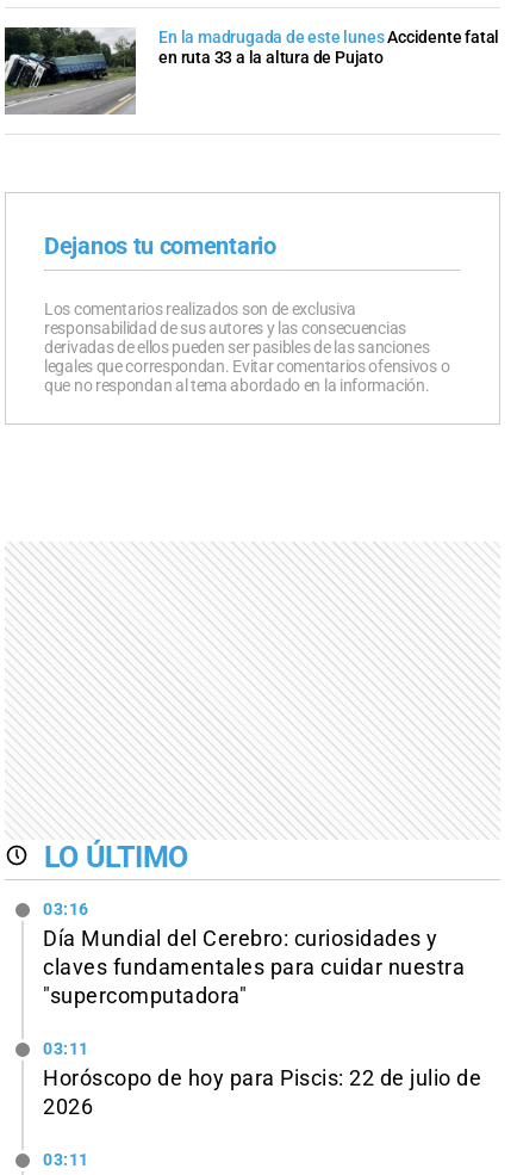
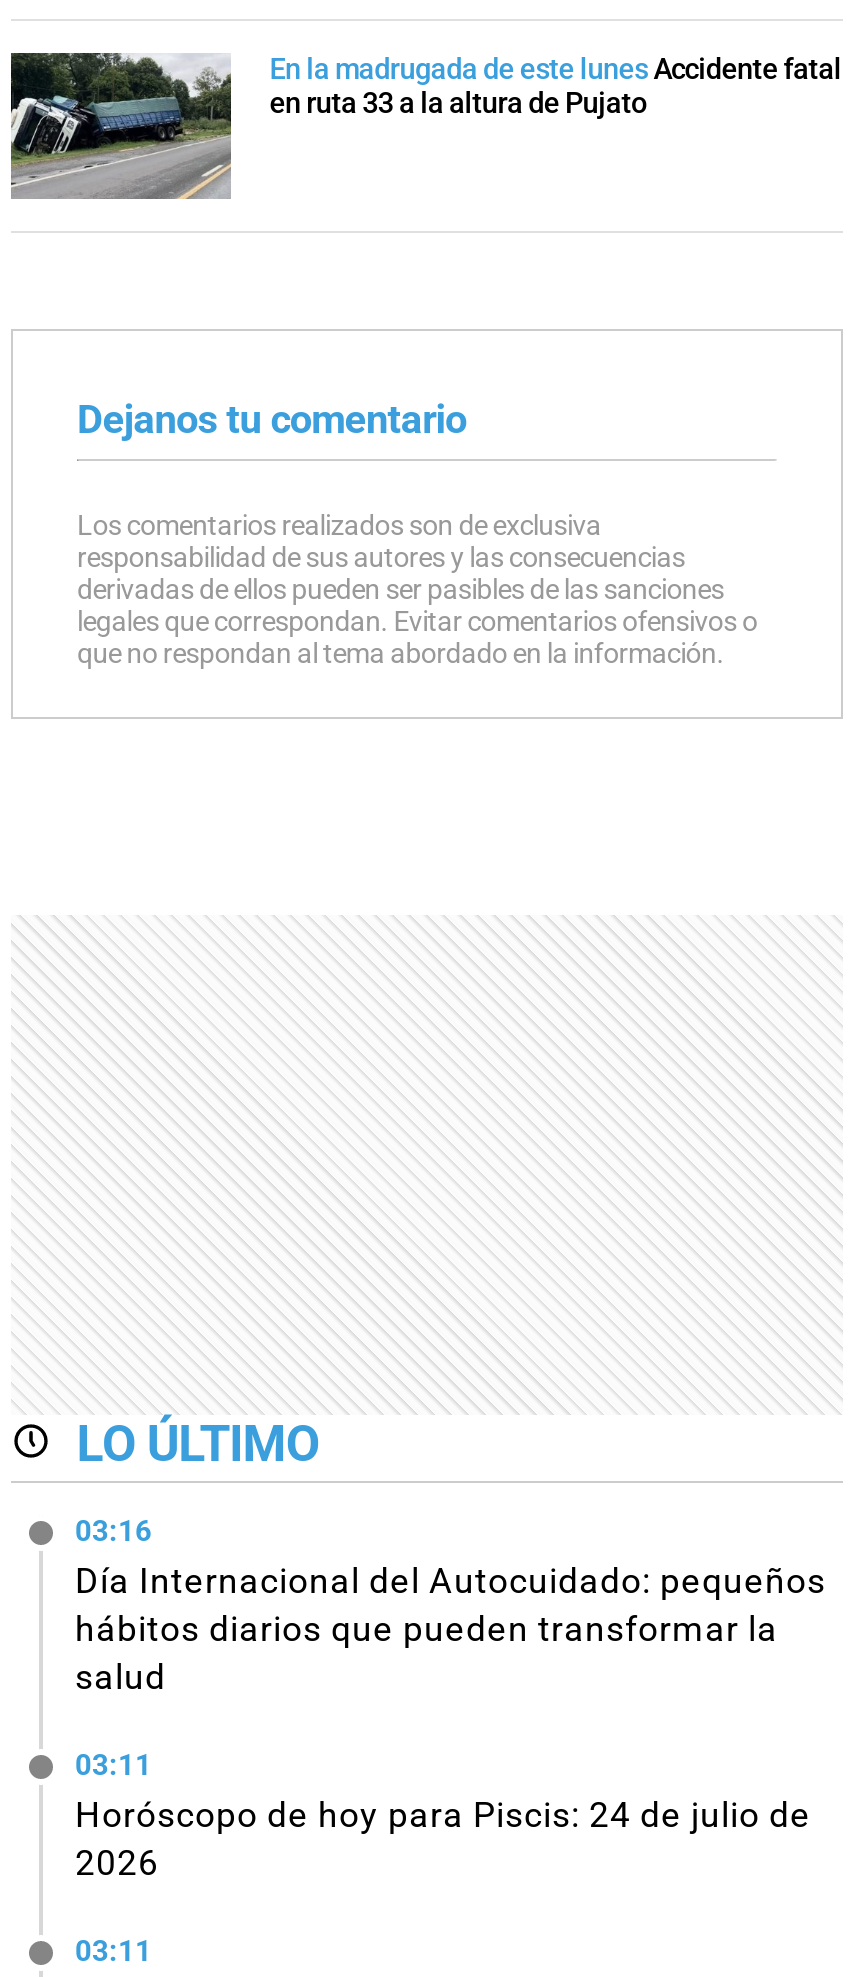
- Día Mundial del Cerebro: curiosidades y
- claves fundamentales para cuidar nuestra
- "supercomputadora"
+ Día Internacional del Autocuidado: pequeños
+ hábitos diarios que pueden transformar la
+ salud

- Horóscopo de hoy para Piscis: 22 de julio de
+ Horóscopo de hoy para Piscis: 24 de julio de
